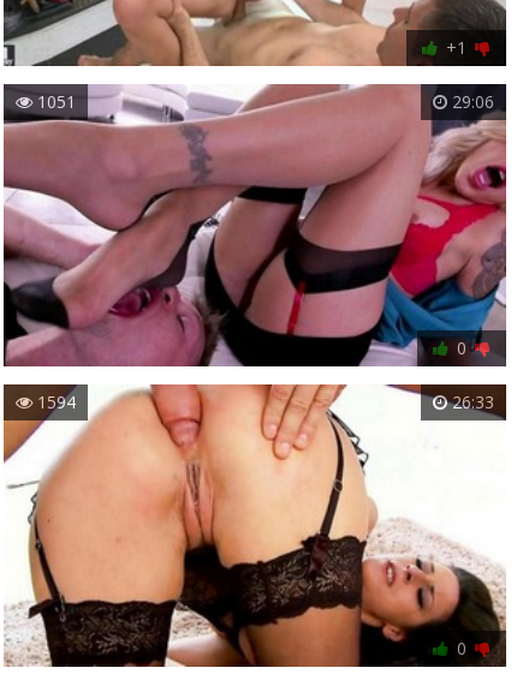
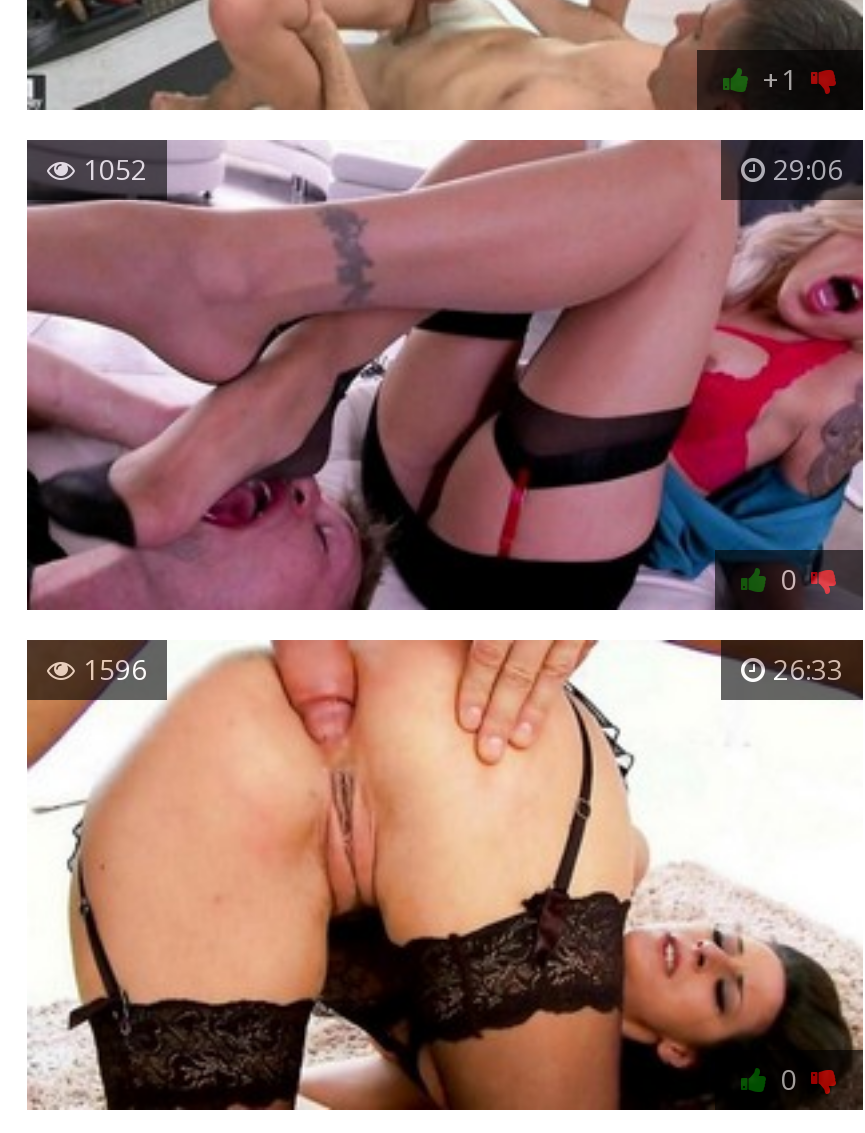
- 1051
+ 1052

- 1594
+ 1596
